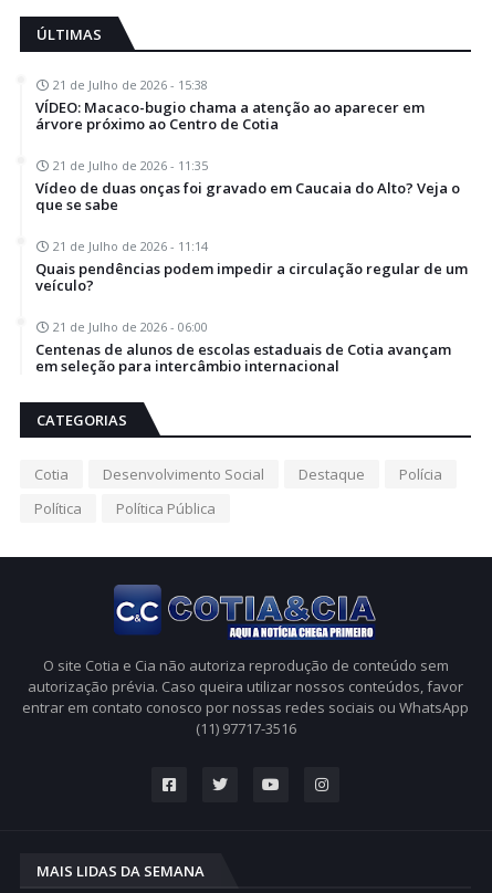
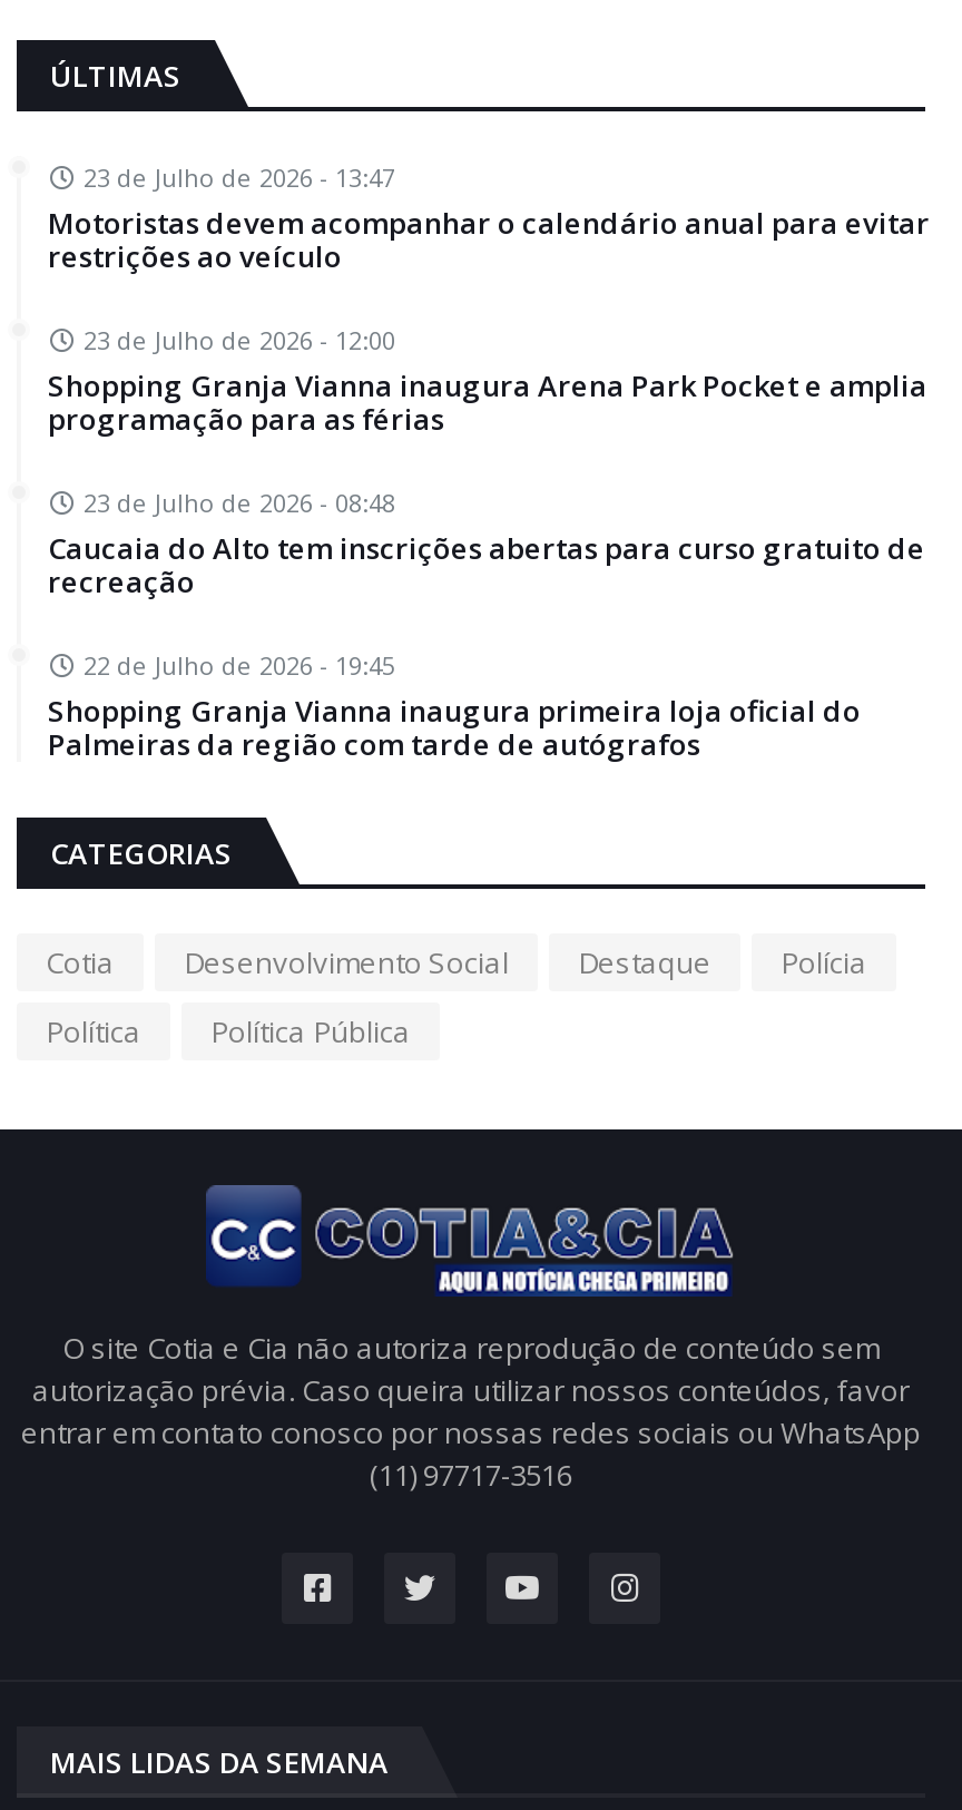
- 21 de Julho de 2026 - 15:38
- VÍDEO: Macaco-bugio chama a atenção ao aparecer em
- árvore próximo ao Centro de Cotia
+ 23 de Julho de 2026 - 13:47
+ Motoristas devem acompanhar o calendário anual para evitar
+ restrições ao veículo

- 21 de Julho de 2026 - 11:35
- Vídeo de duas onças foi gravado em Caucaia do Alto? Veja o
- que se sabe
+ 23 de Julho de 2026 - 12:00
+ Shopping Granja Vianna inaugura Arena Park Pocket e amplia
+ programação para as férias

- 21 de Julho de 2026 - 11:14
- Quais pendências podem impedir a circulação regular de um
- veículo?
+ 23 de Julho de 2026 - 08:48
+ Caucaia do Alto tem inscrições abertas para curso gratuito de
+ recreação

- 21 de Julho de 2026 - 06:00
- Centenas de alunos de escolas estaduais de Cotia avançam
- em seleção para intercâmbio internacional
+ 22 de Julho de 2026 - 19:45
+ Shopping Granja Vianna inaugura primeira loja oficial do
+ Palmeiras da região com tarde de autógrafos
